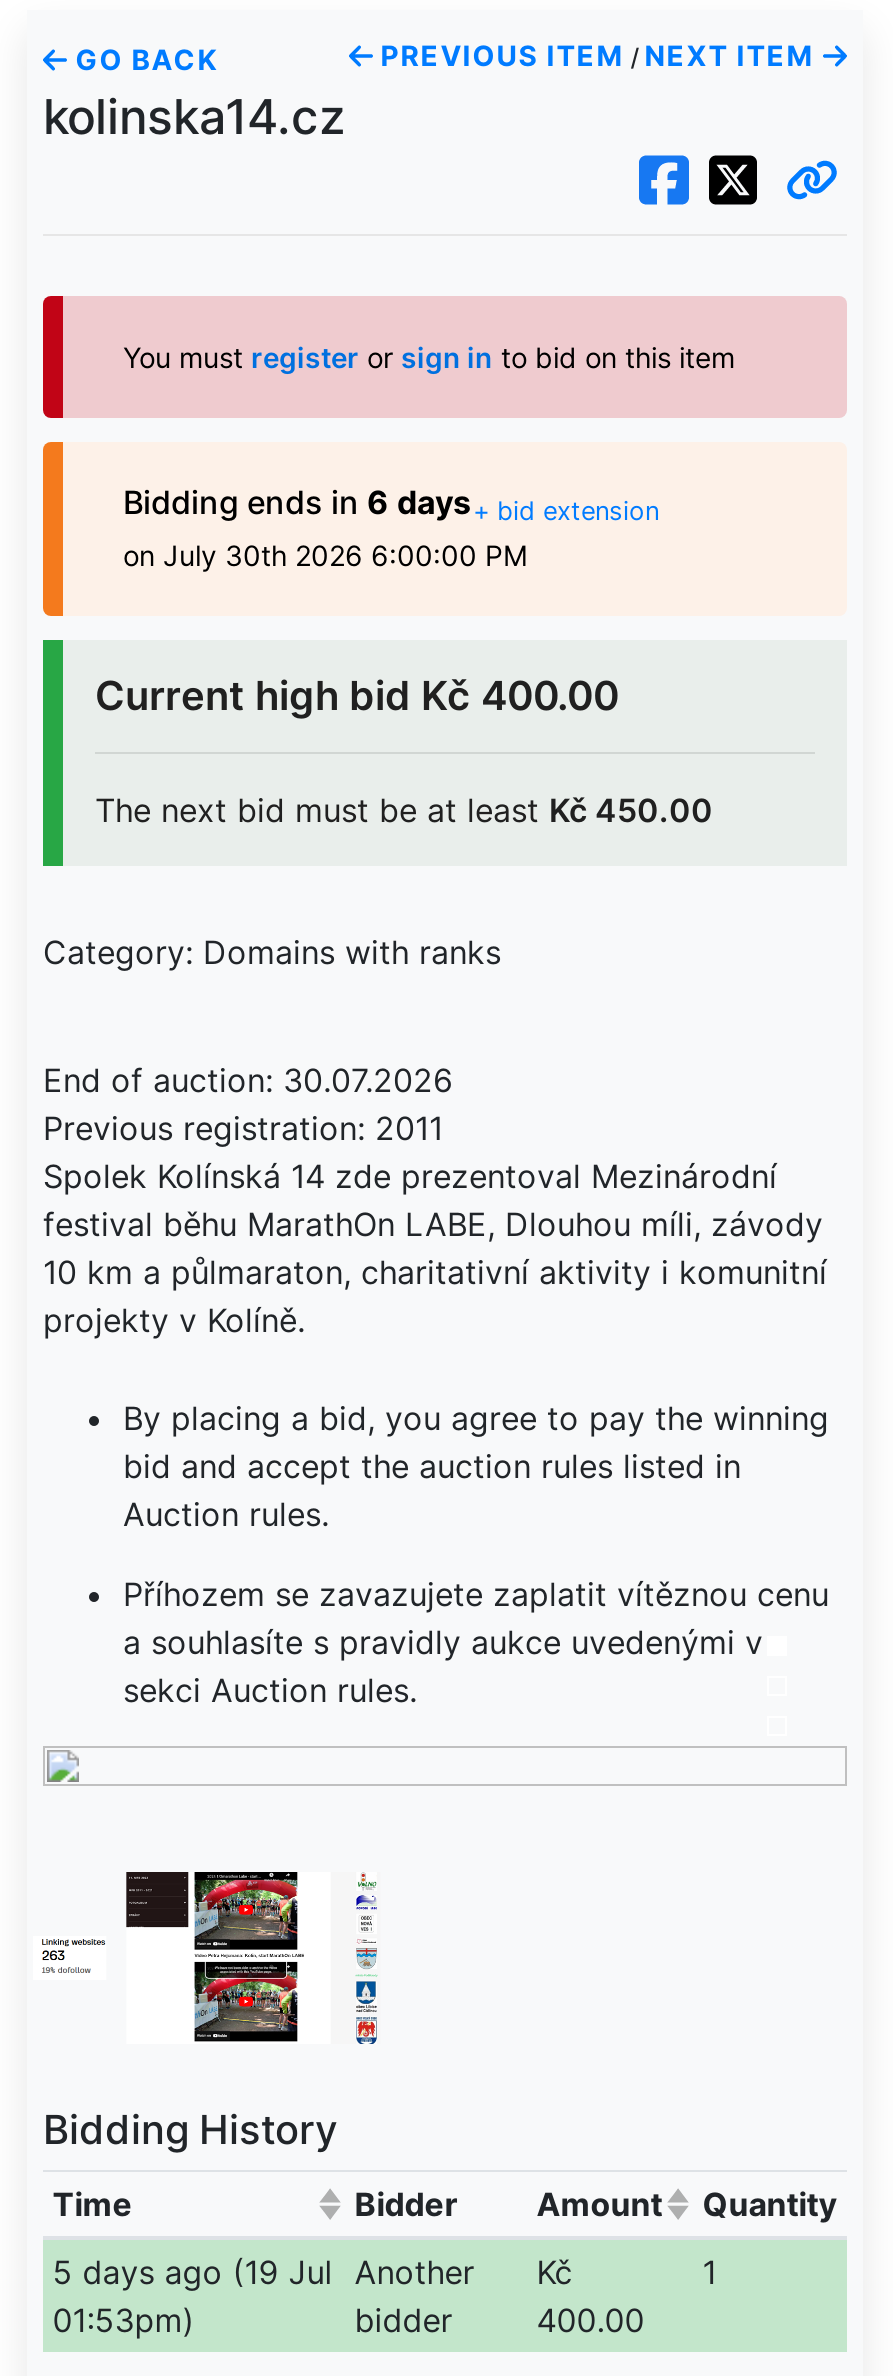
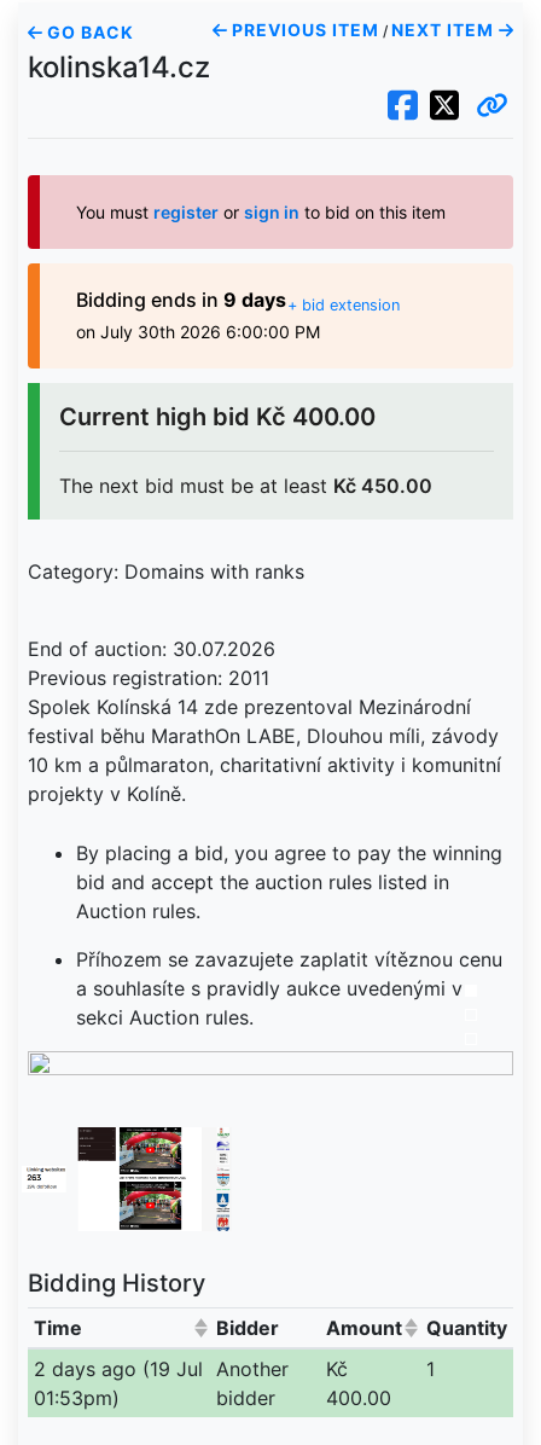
- Bidding ends in 6 days+ bid extension
+ Bidding ends in 9 days+ bid extension

- 5 days ago (19 Jul Another Kč
+ 2 days ago (19 Jul Another Kč
